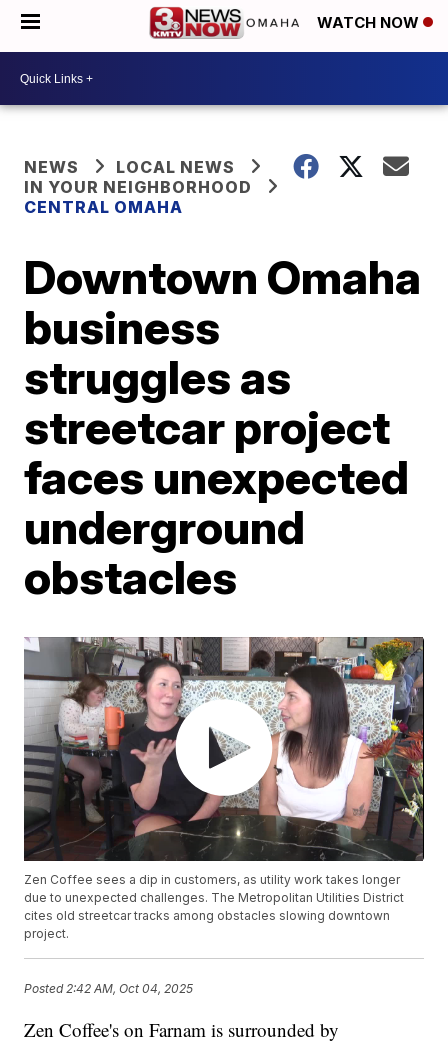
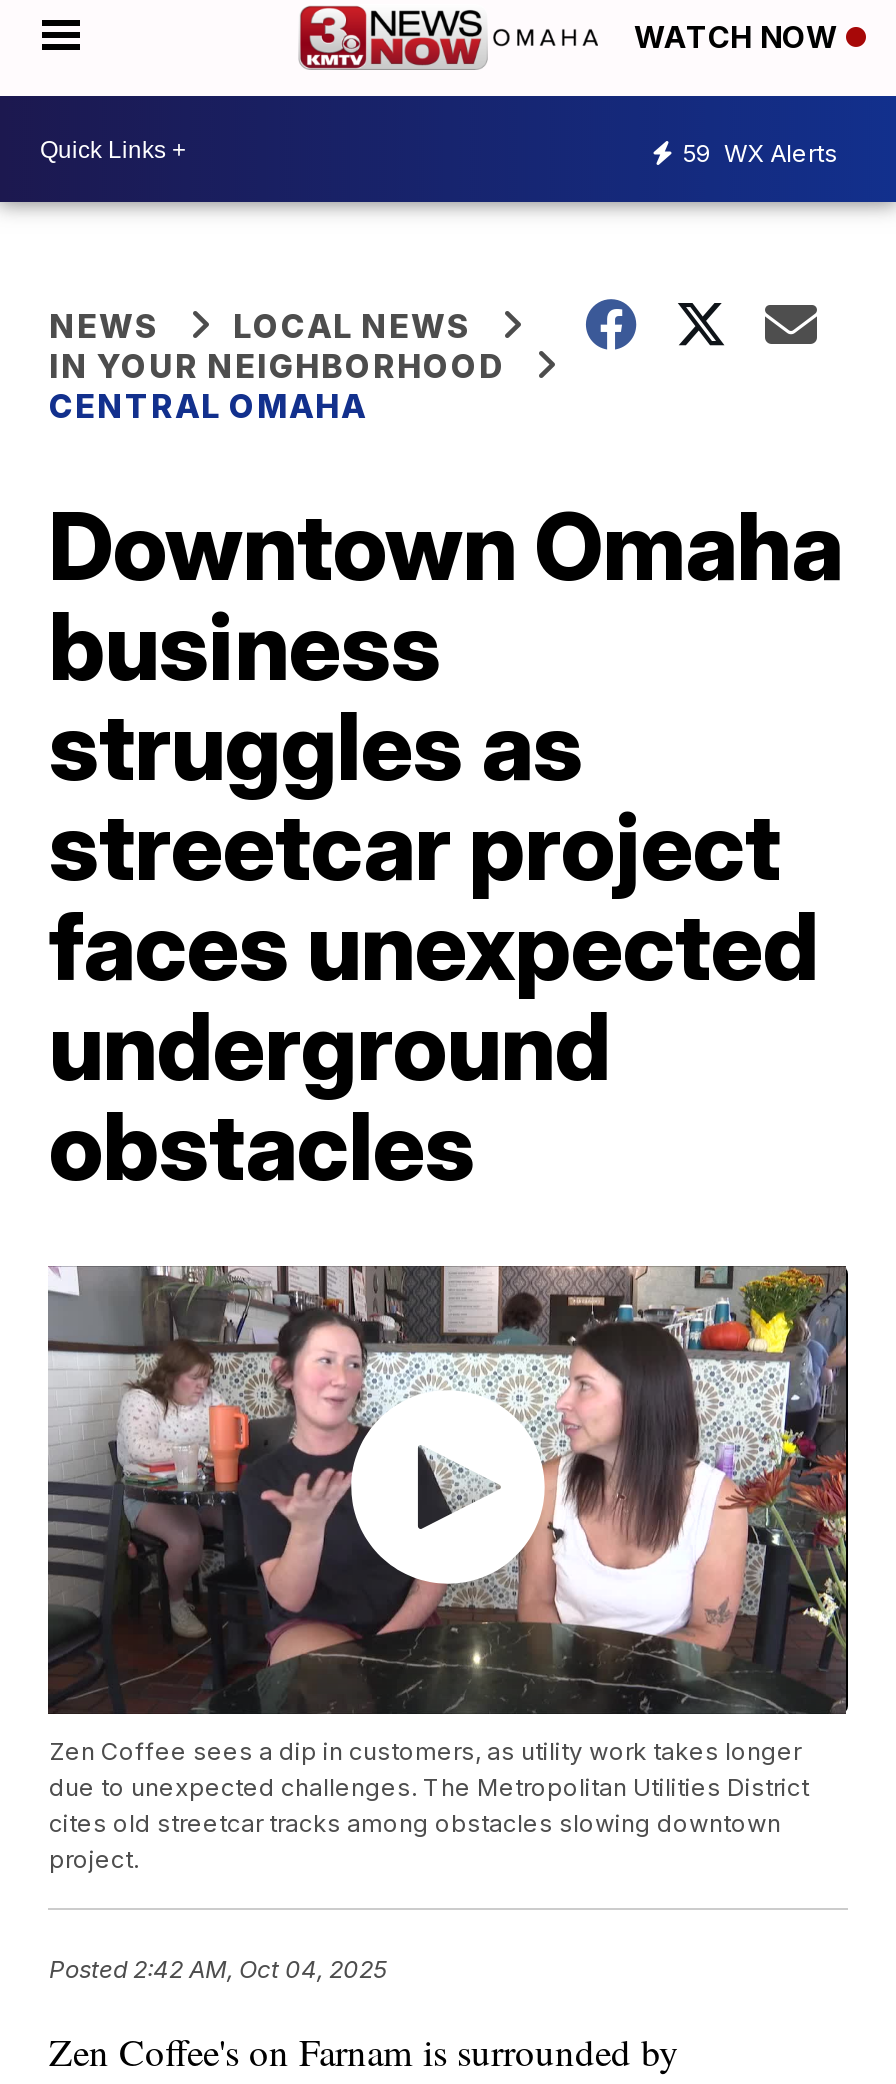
+ 59 WX Alerts
